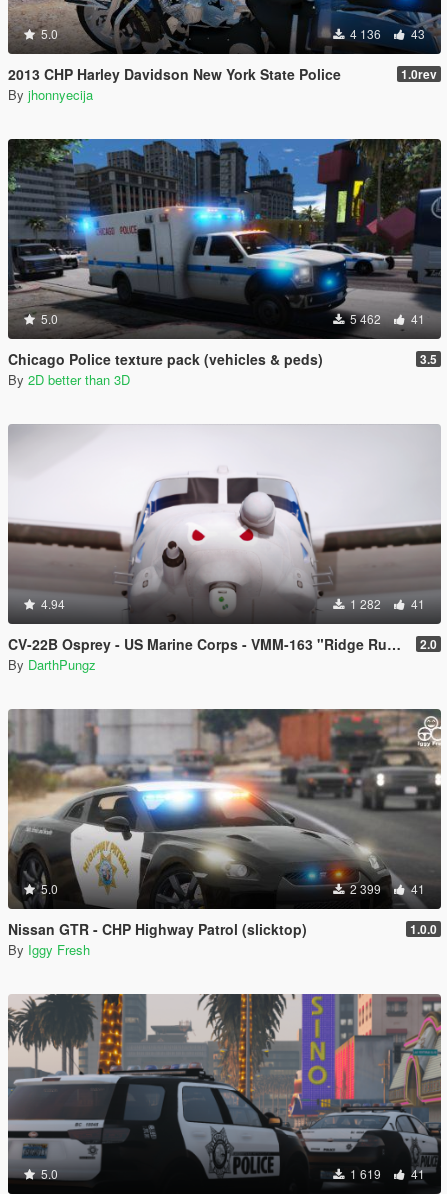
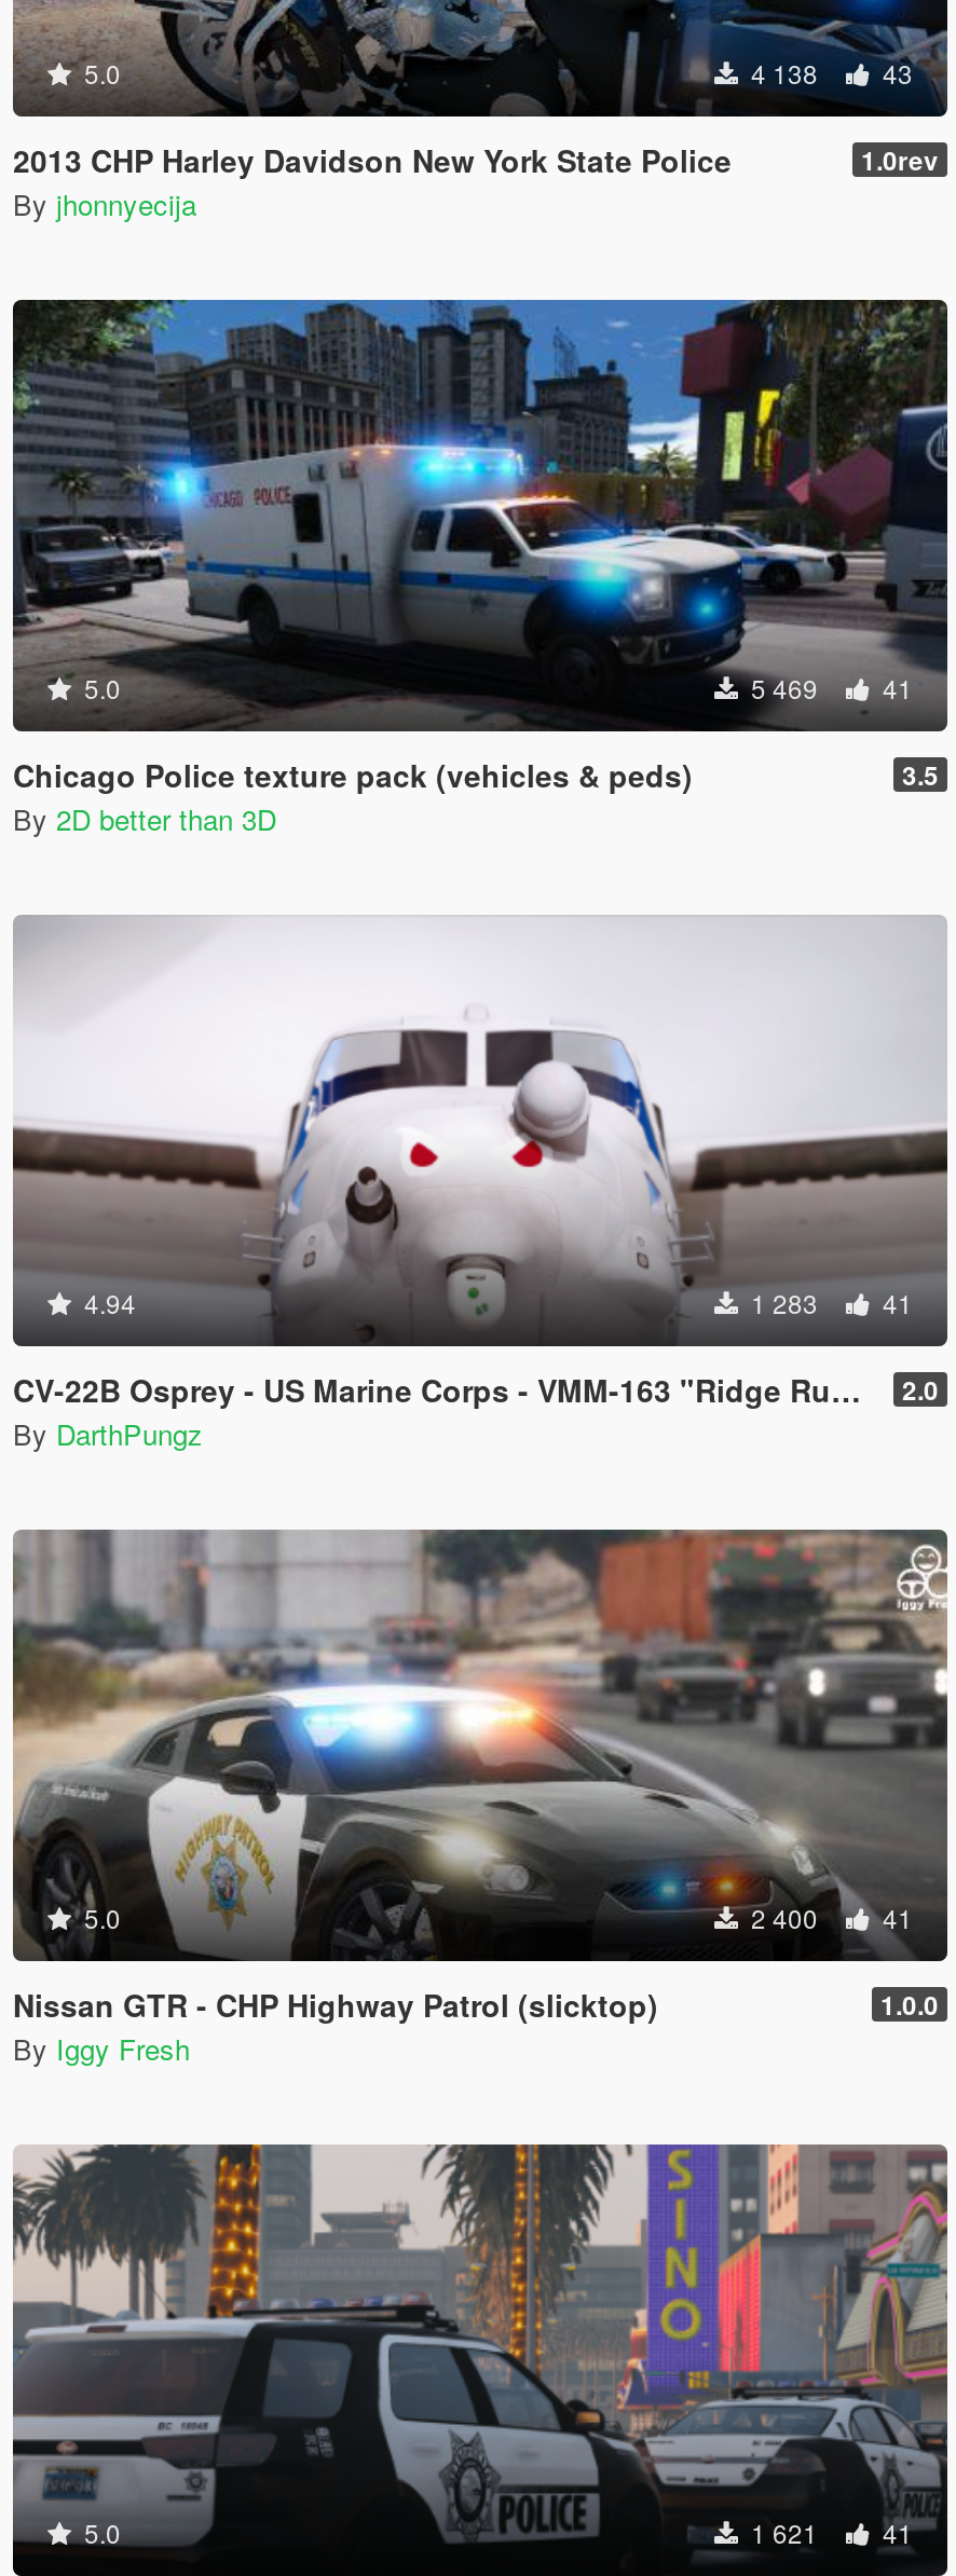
- 4 136 43
+ 4 138 43

- 5 462 41
+ 5 469 41

- 1 282 41
+ 1 283 41

- 2 399 41
+ 2 400 41

- 1 619 41
+ 1 621 41
